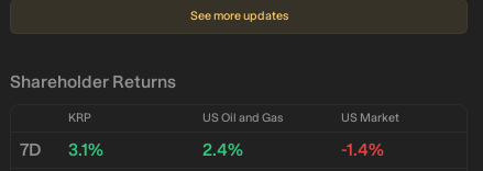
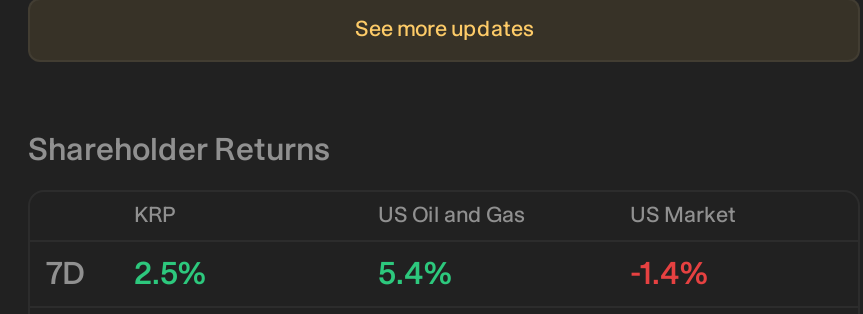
- 7D 3.1%
+ 7D 2.5%

- 2.4%
+ 5.4%
